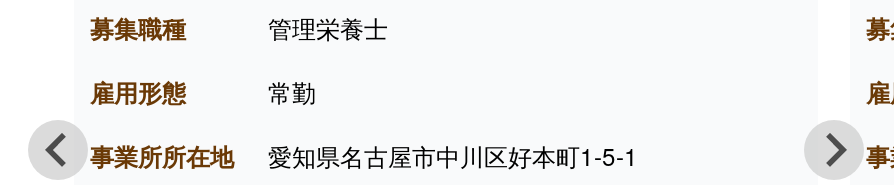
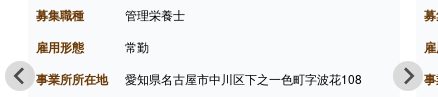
- 愛知県名古屋市中川区好本町1-5-1
+ 愛知県名古屋市中川区下之一色町字波花108
